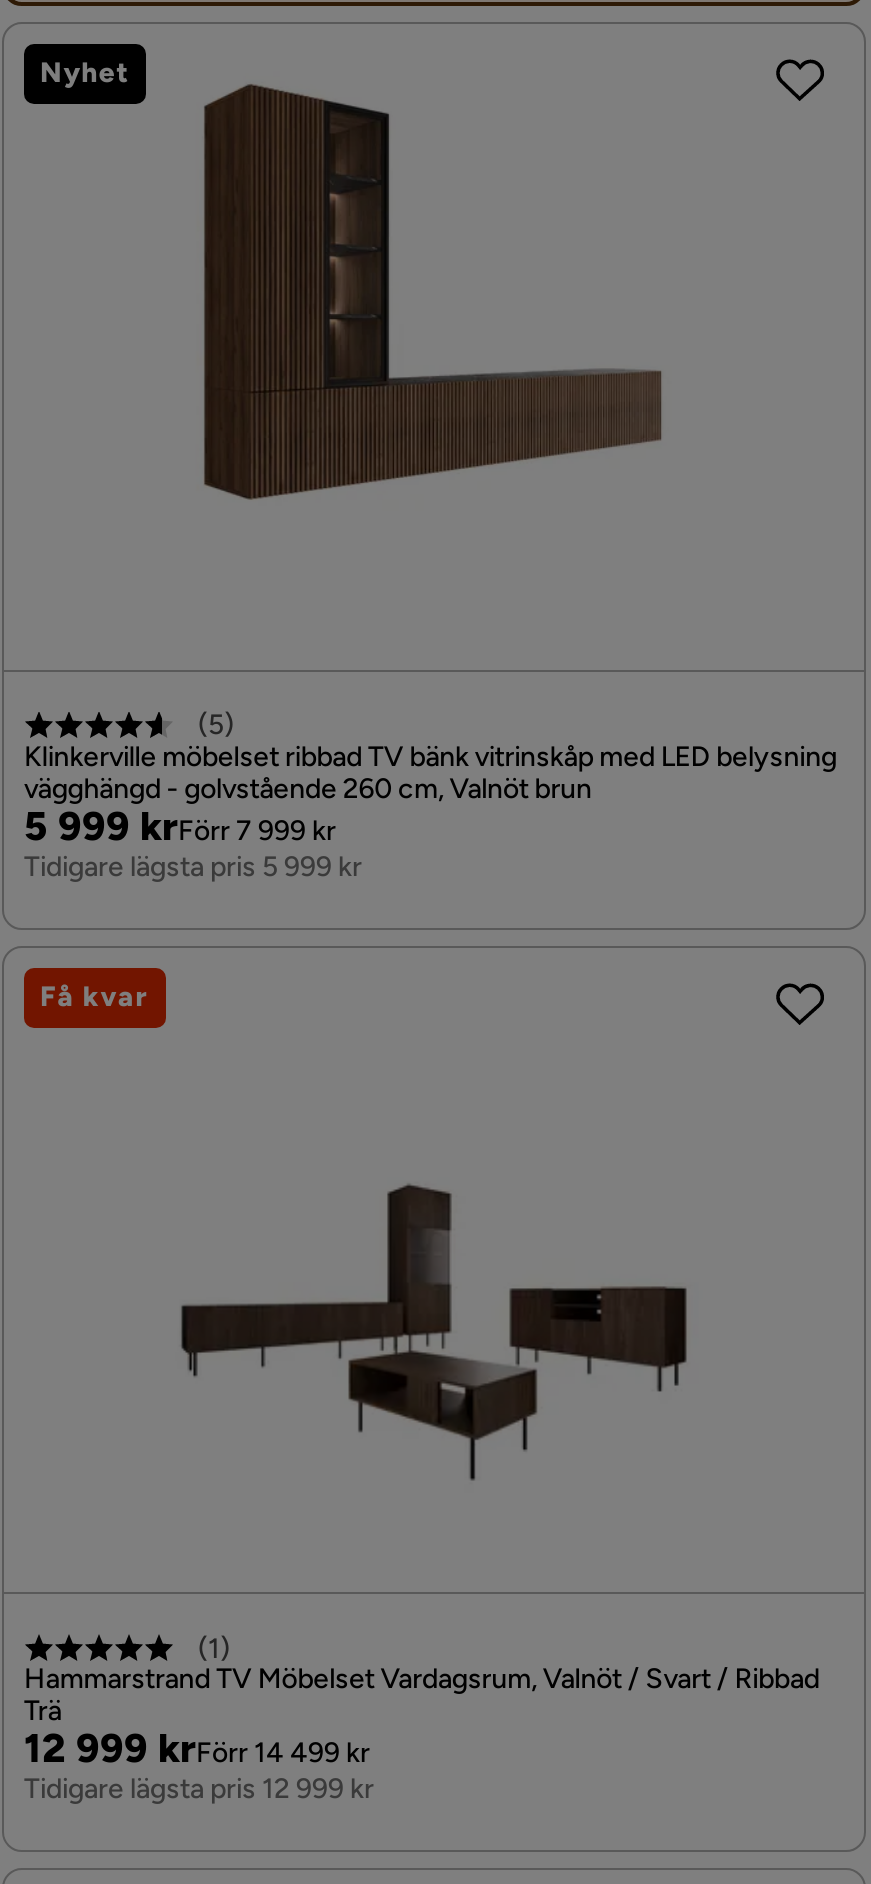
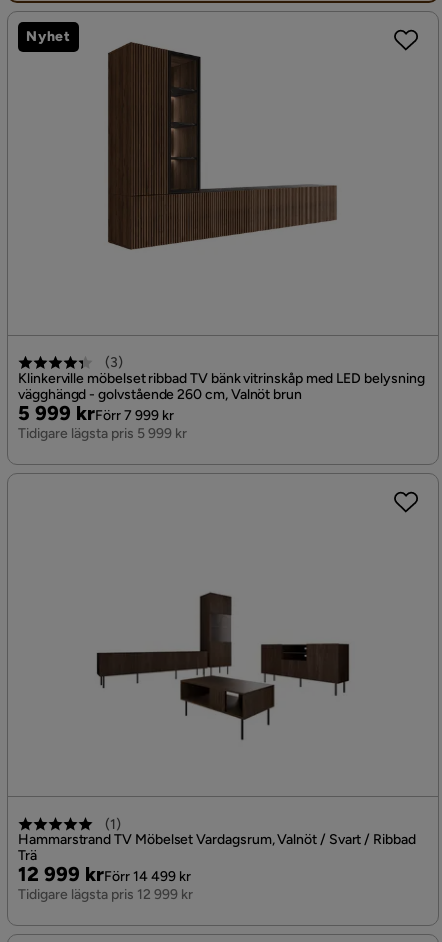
- (5)
+ (3)

- Få kvar
